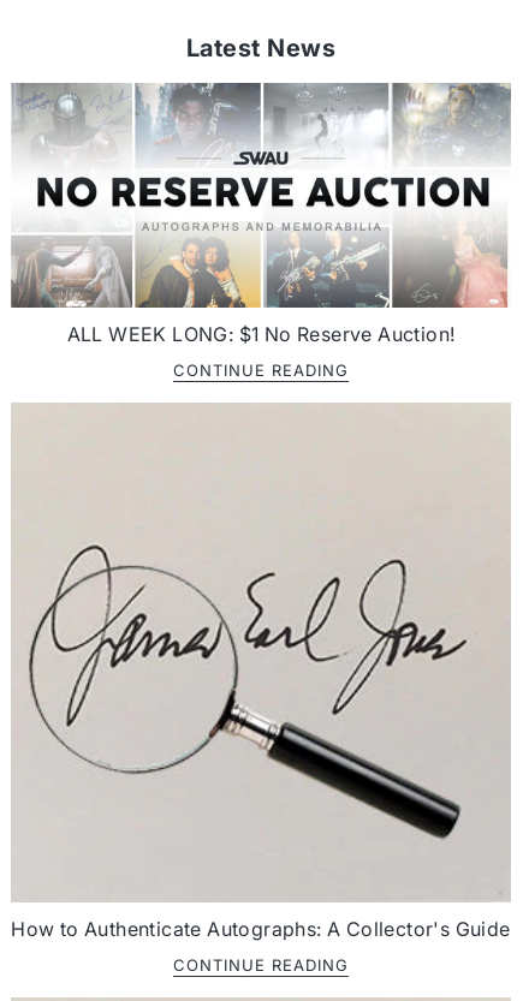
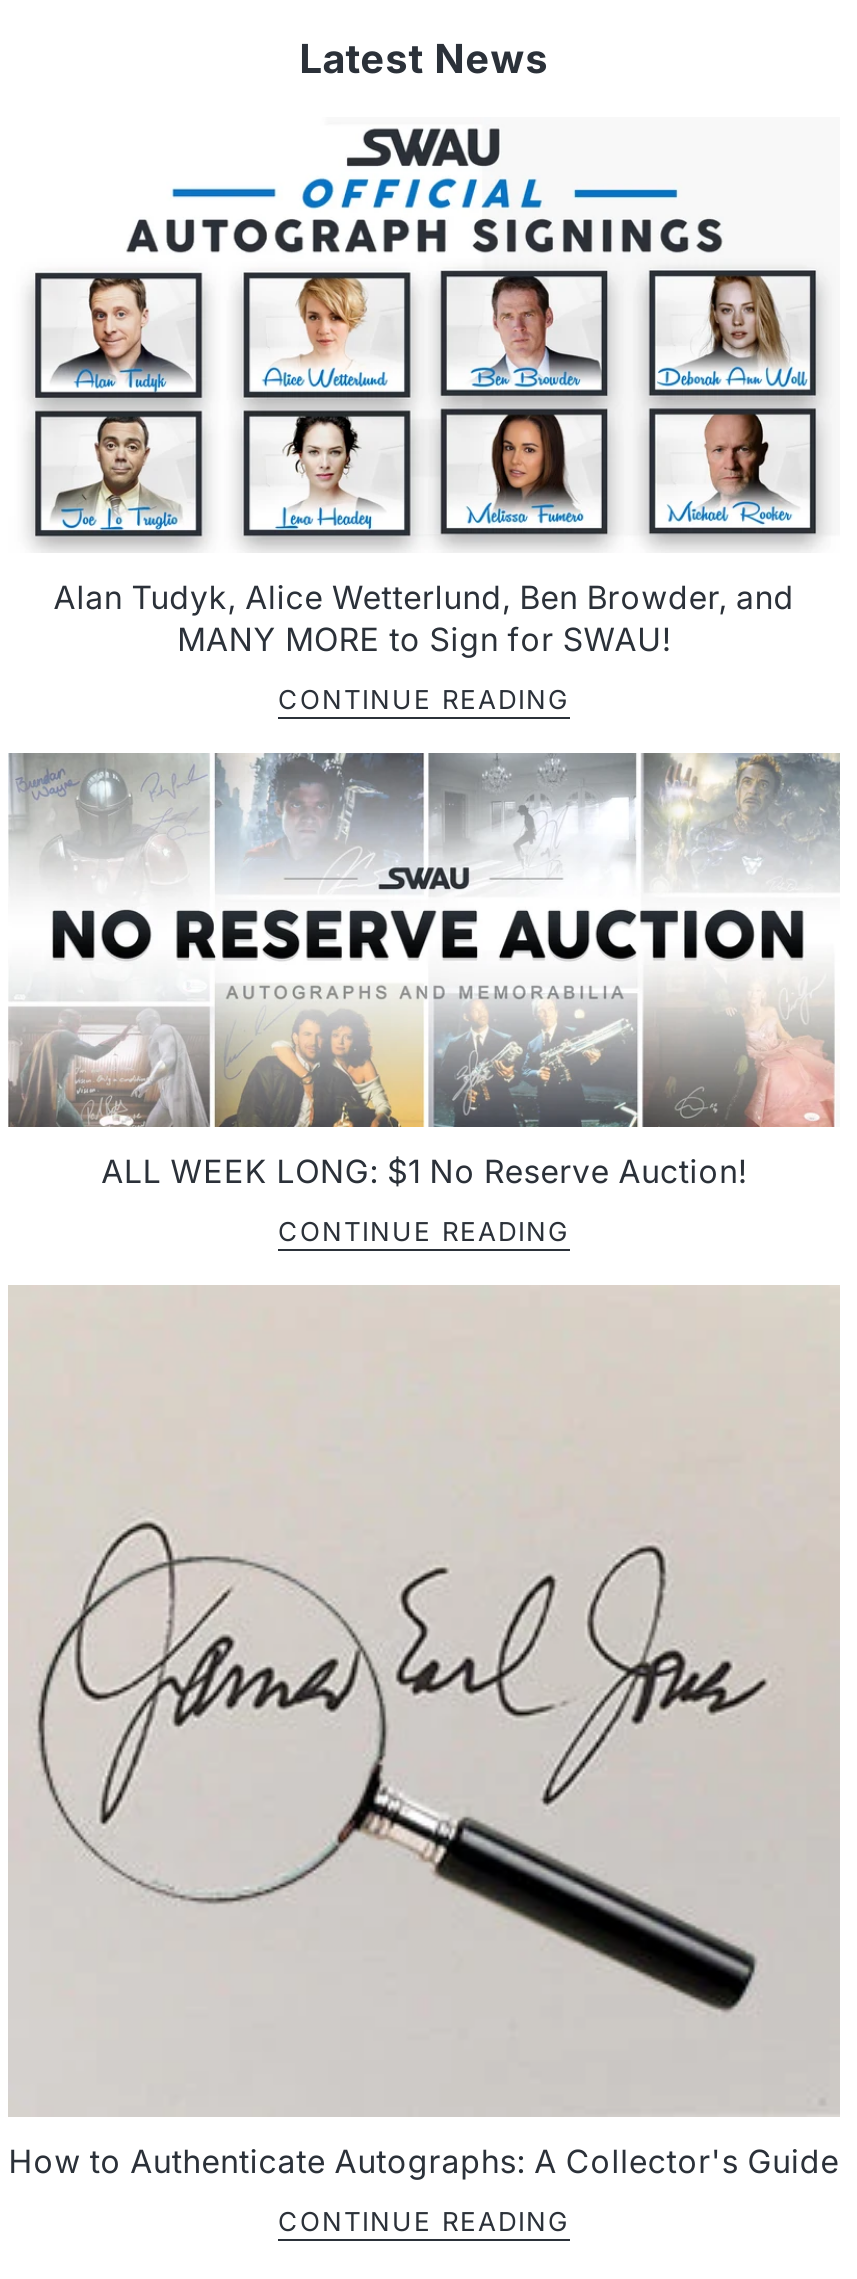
+ [image]
+ Alan Tudyk, Alice Wetterlund, Ben Browder, and
+ MANY MORE to Sign for SWAU!
+ CONTINUE READING
